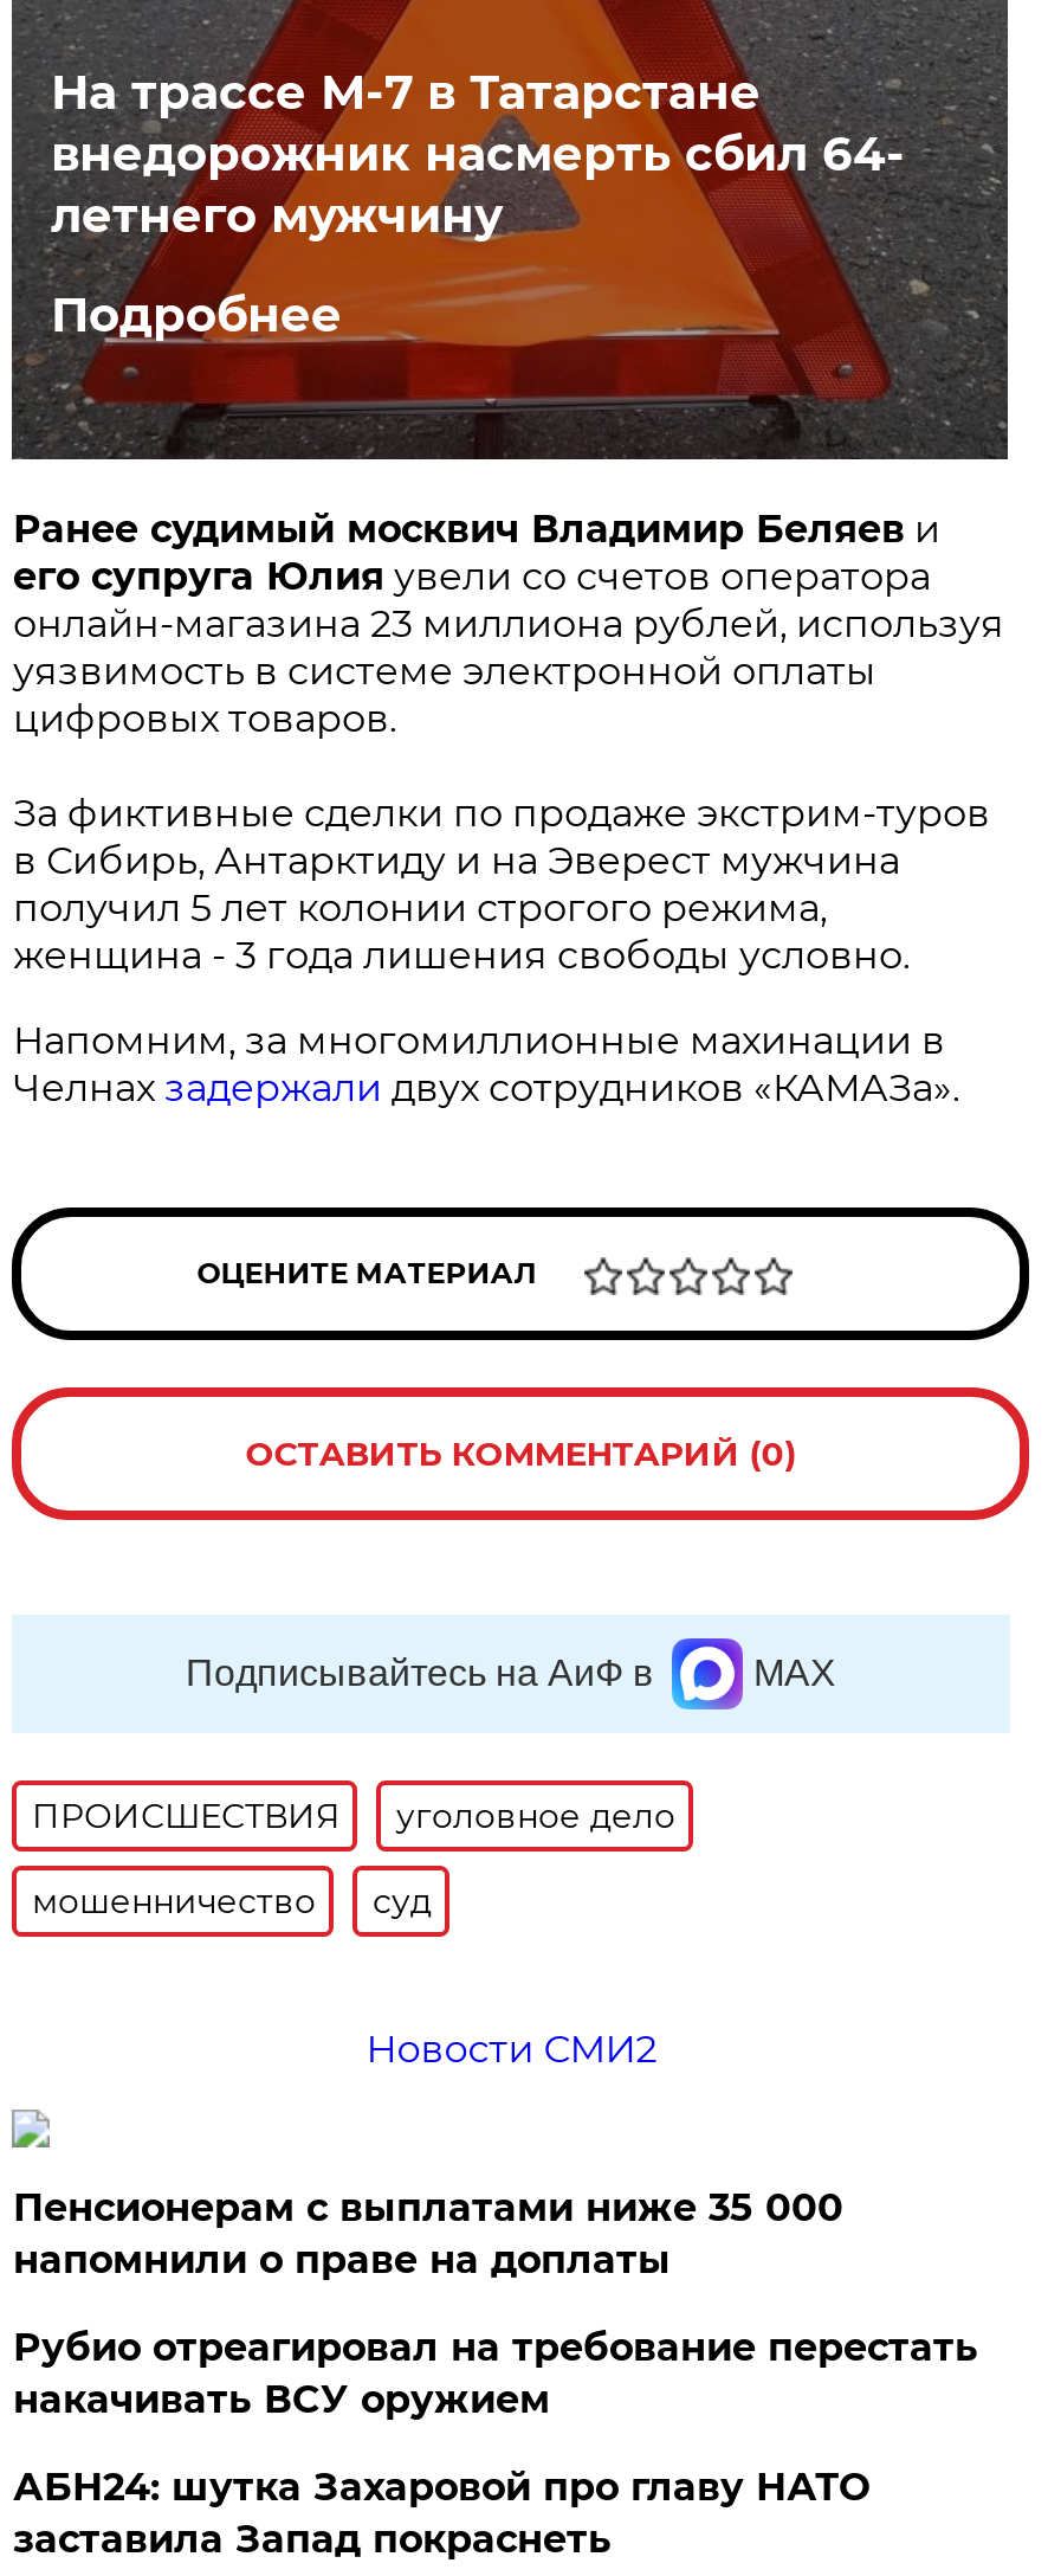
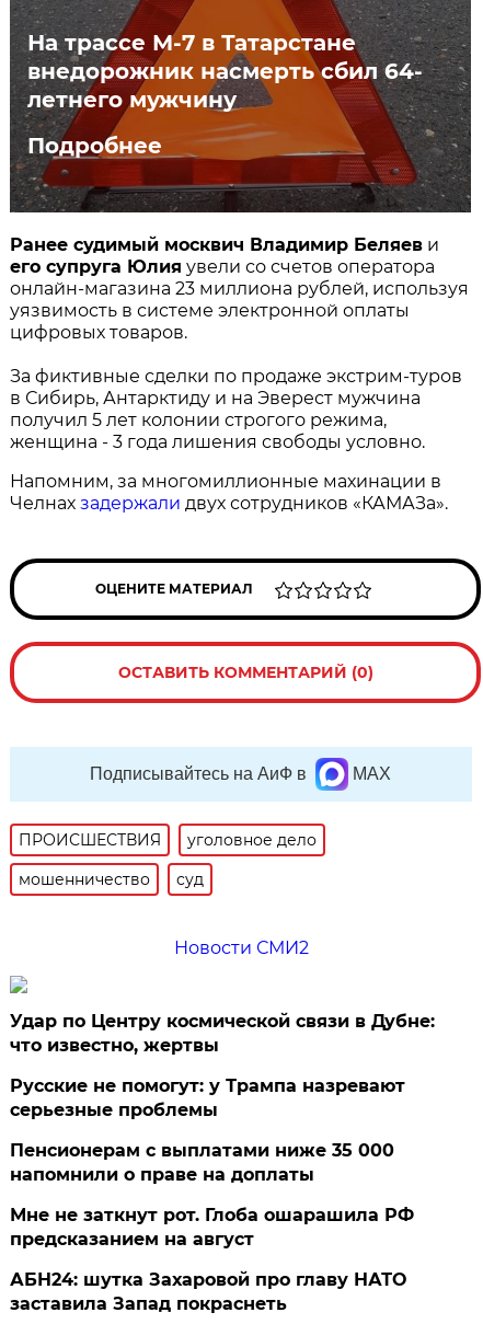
+ Удар по Центру космической связи в Дубне:
+ что известно, жертвы
+ Русские не помогут: у Трампа назревают
+ серьезные проблемы

- Рубио отреагировал на требование перестать
- накачивать ВСУ оружием
+ Мне не заткнут рот. Глоба ошарашила РФ
+ предсказанием на август
